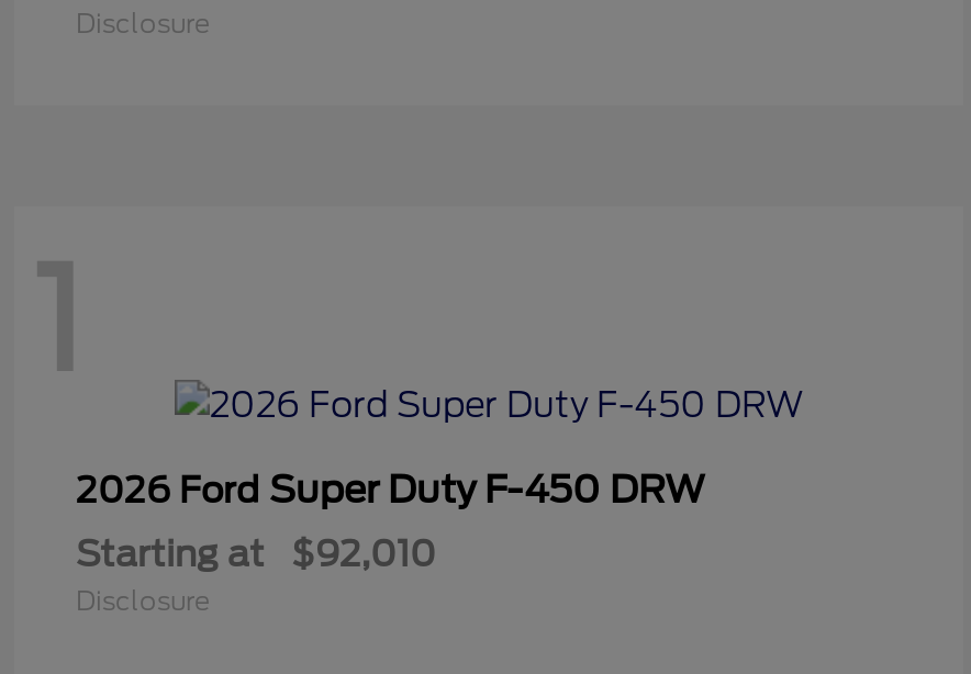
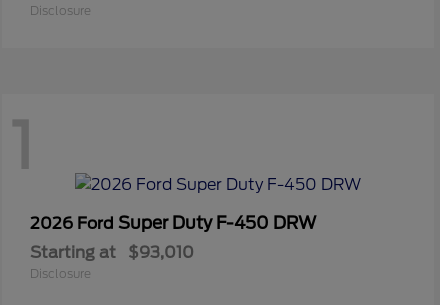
- Starting at $92,010
+ Starting at $93,010
